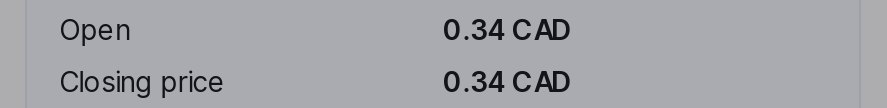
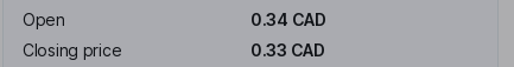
- 0.34 CAD
+ 0.33 CAD
